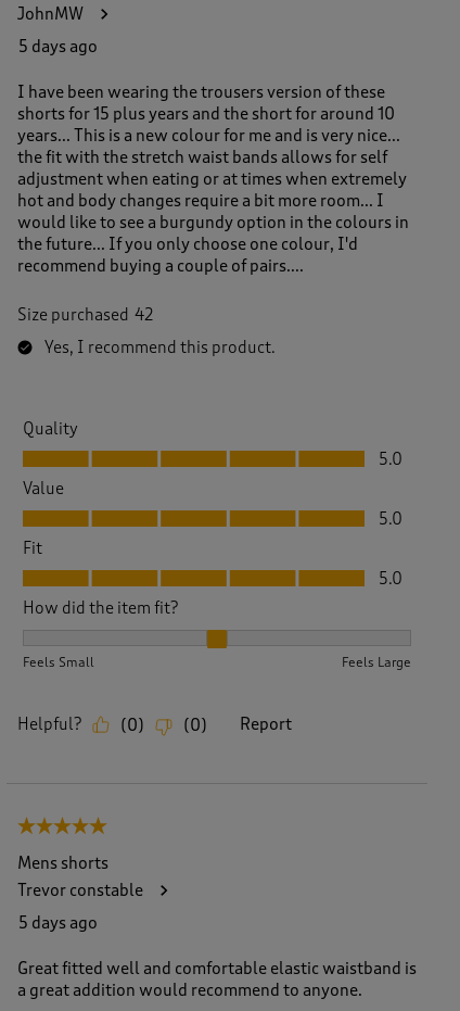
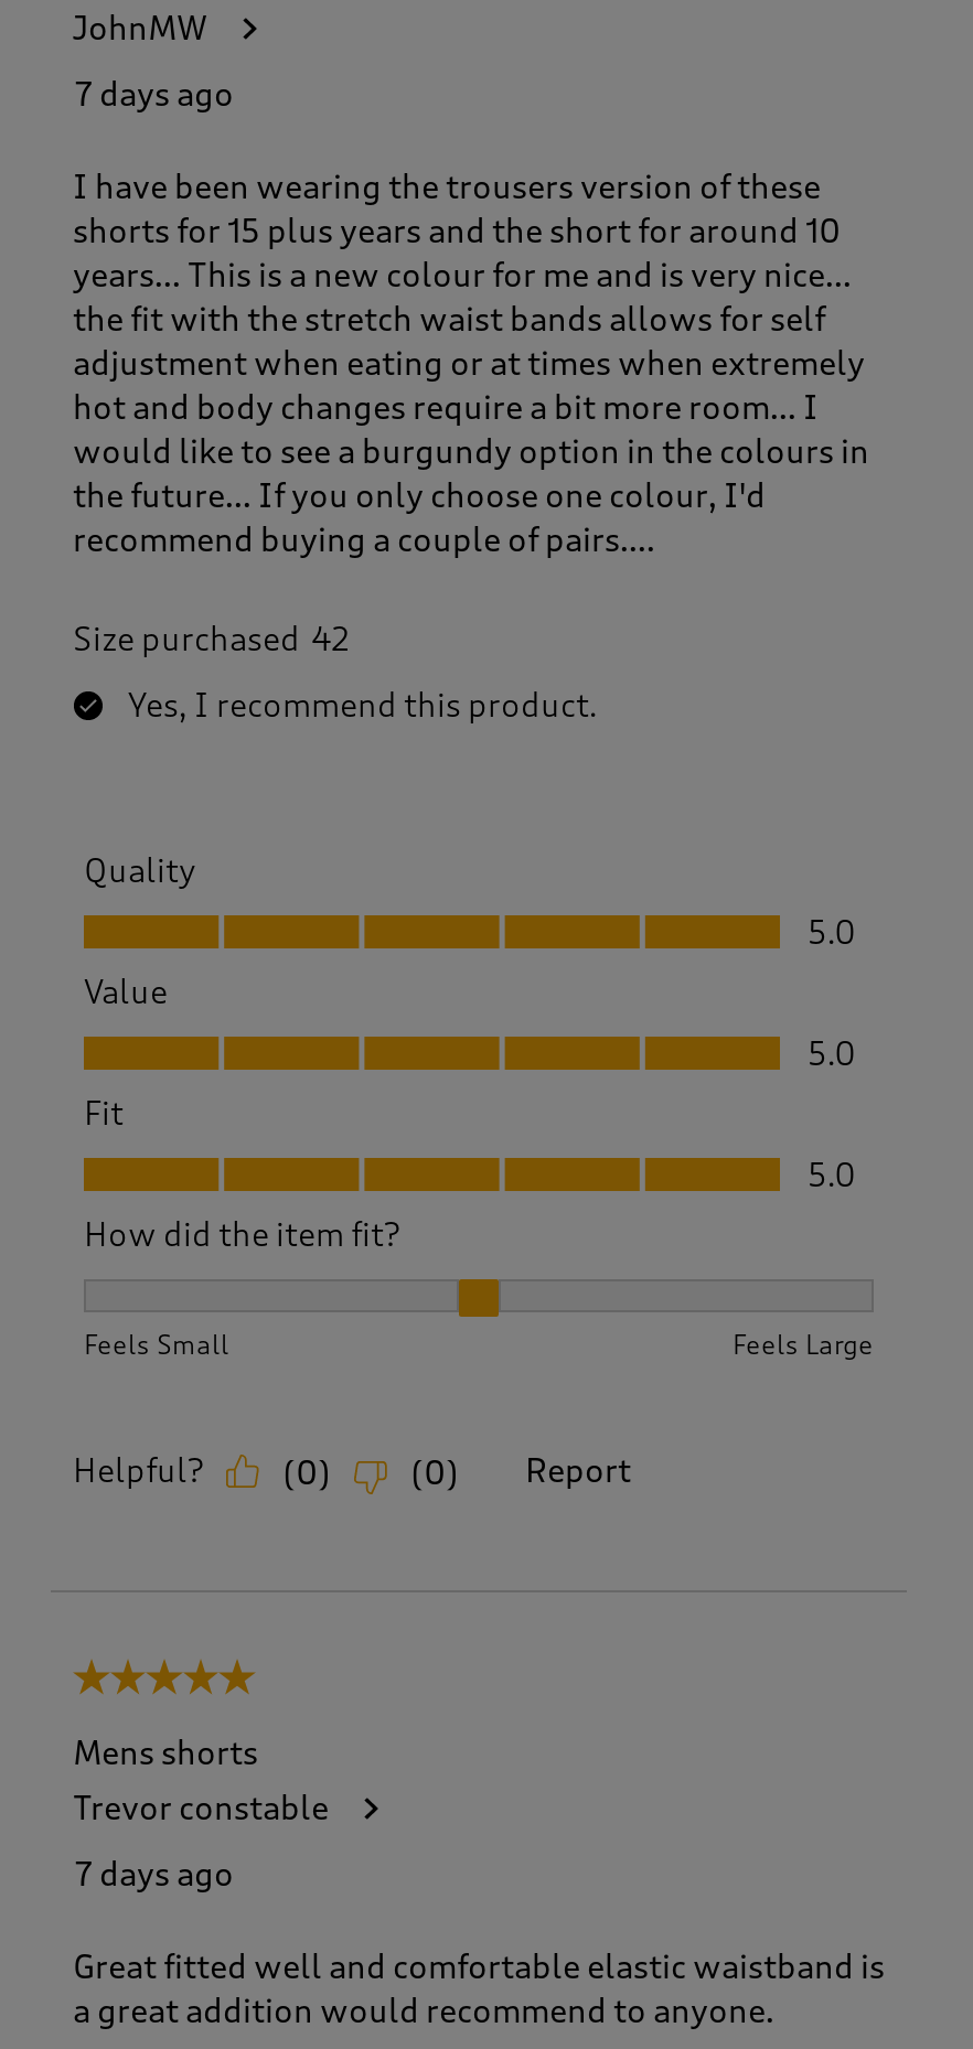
- 5 days ago
+ 7 days ago

- 5 days ago
+ 7 days ago
